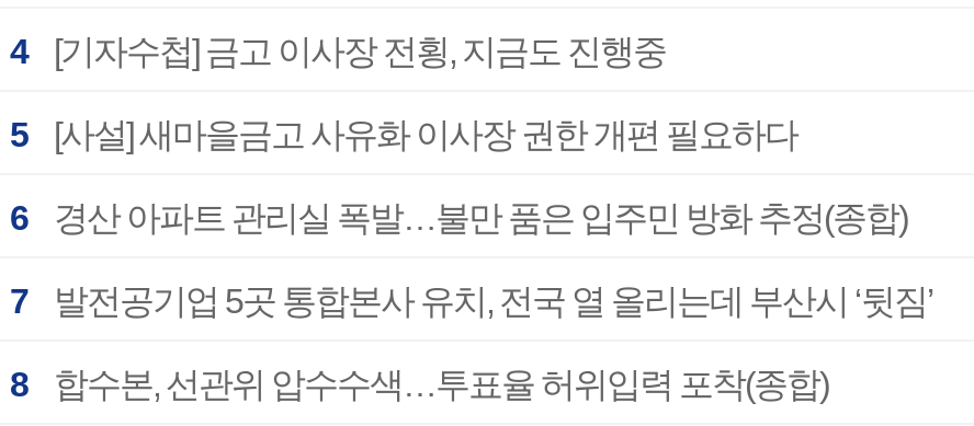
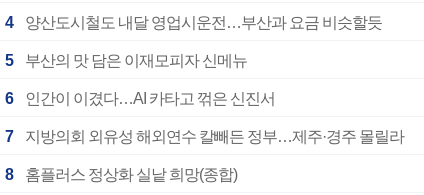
- [기자수첩] 금고 이사장 전횡, 지금도 진행중
+ 양산도시철도 내달 영업시운전…부산과 요금 비슷할듯

- [사설] 새마을금고 사유화 이사장 권한 개편 필요하다
+ 부산의 맛 담은 이재모피자 신메뉴

- 경산 아파트 관리실 폭발…불만 품은 입주민 방화 추정(종합)
+ 인간이 이겼다…AI 카타고 꺾은 신진서

- 발전공기업 5곳 통합본사 유치, 전국 열 올리는데 부산시 ‘뒷짐’
+ 지방의회 외유성 해외연수 칼빼든 정부…제주·경주 몰릴라

- 합수본, 선관위 압수수색…투표율 허위입력 포착(종합)
+ 홈플러스 정상화 실낱 희망(종합)
